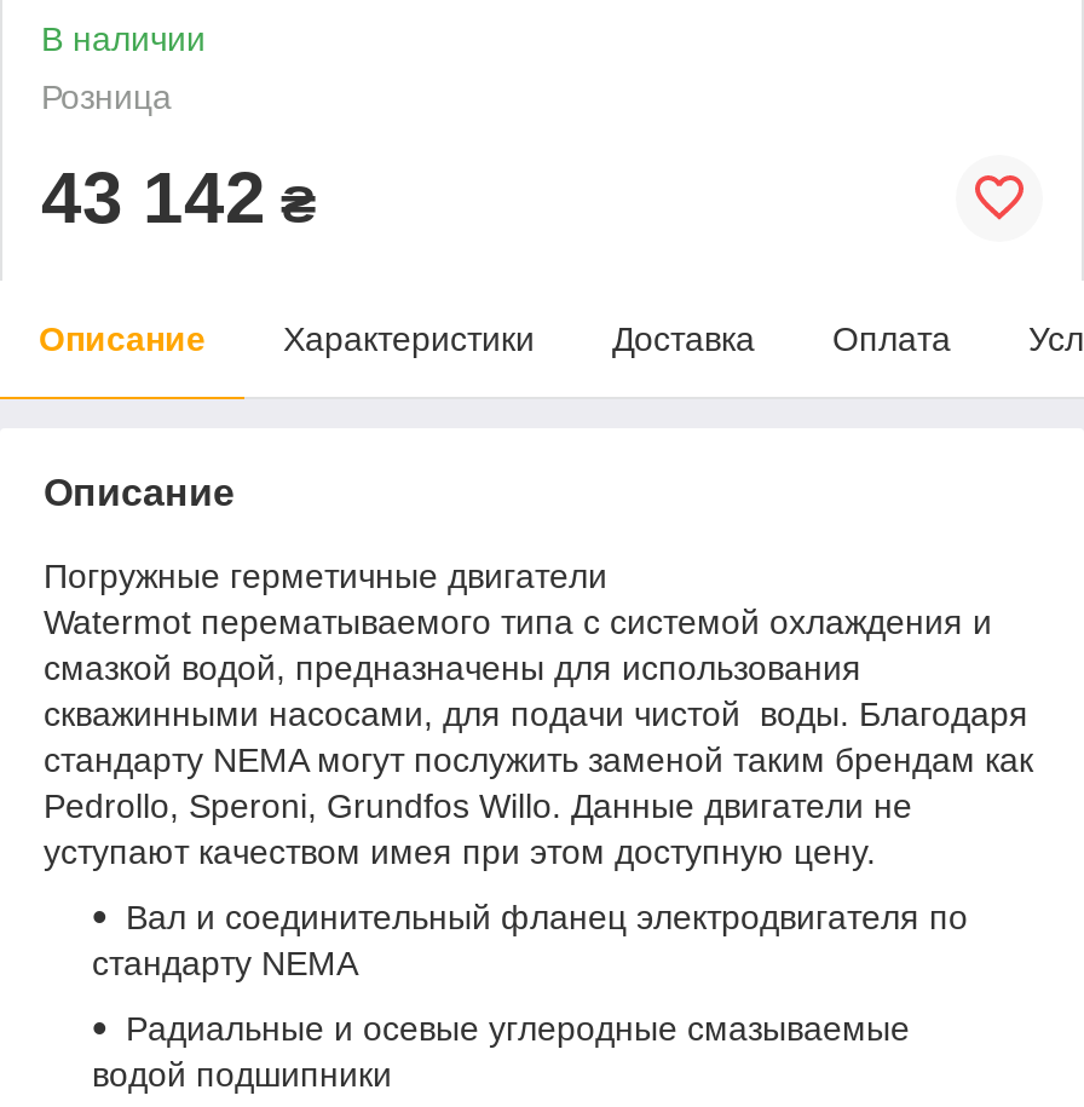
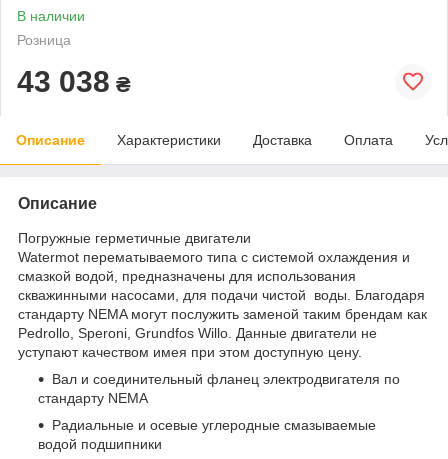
- 43 142 ₴
+ 43 038 ₴
